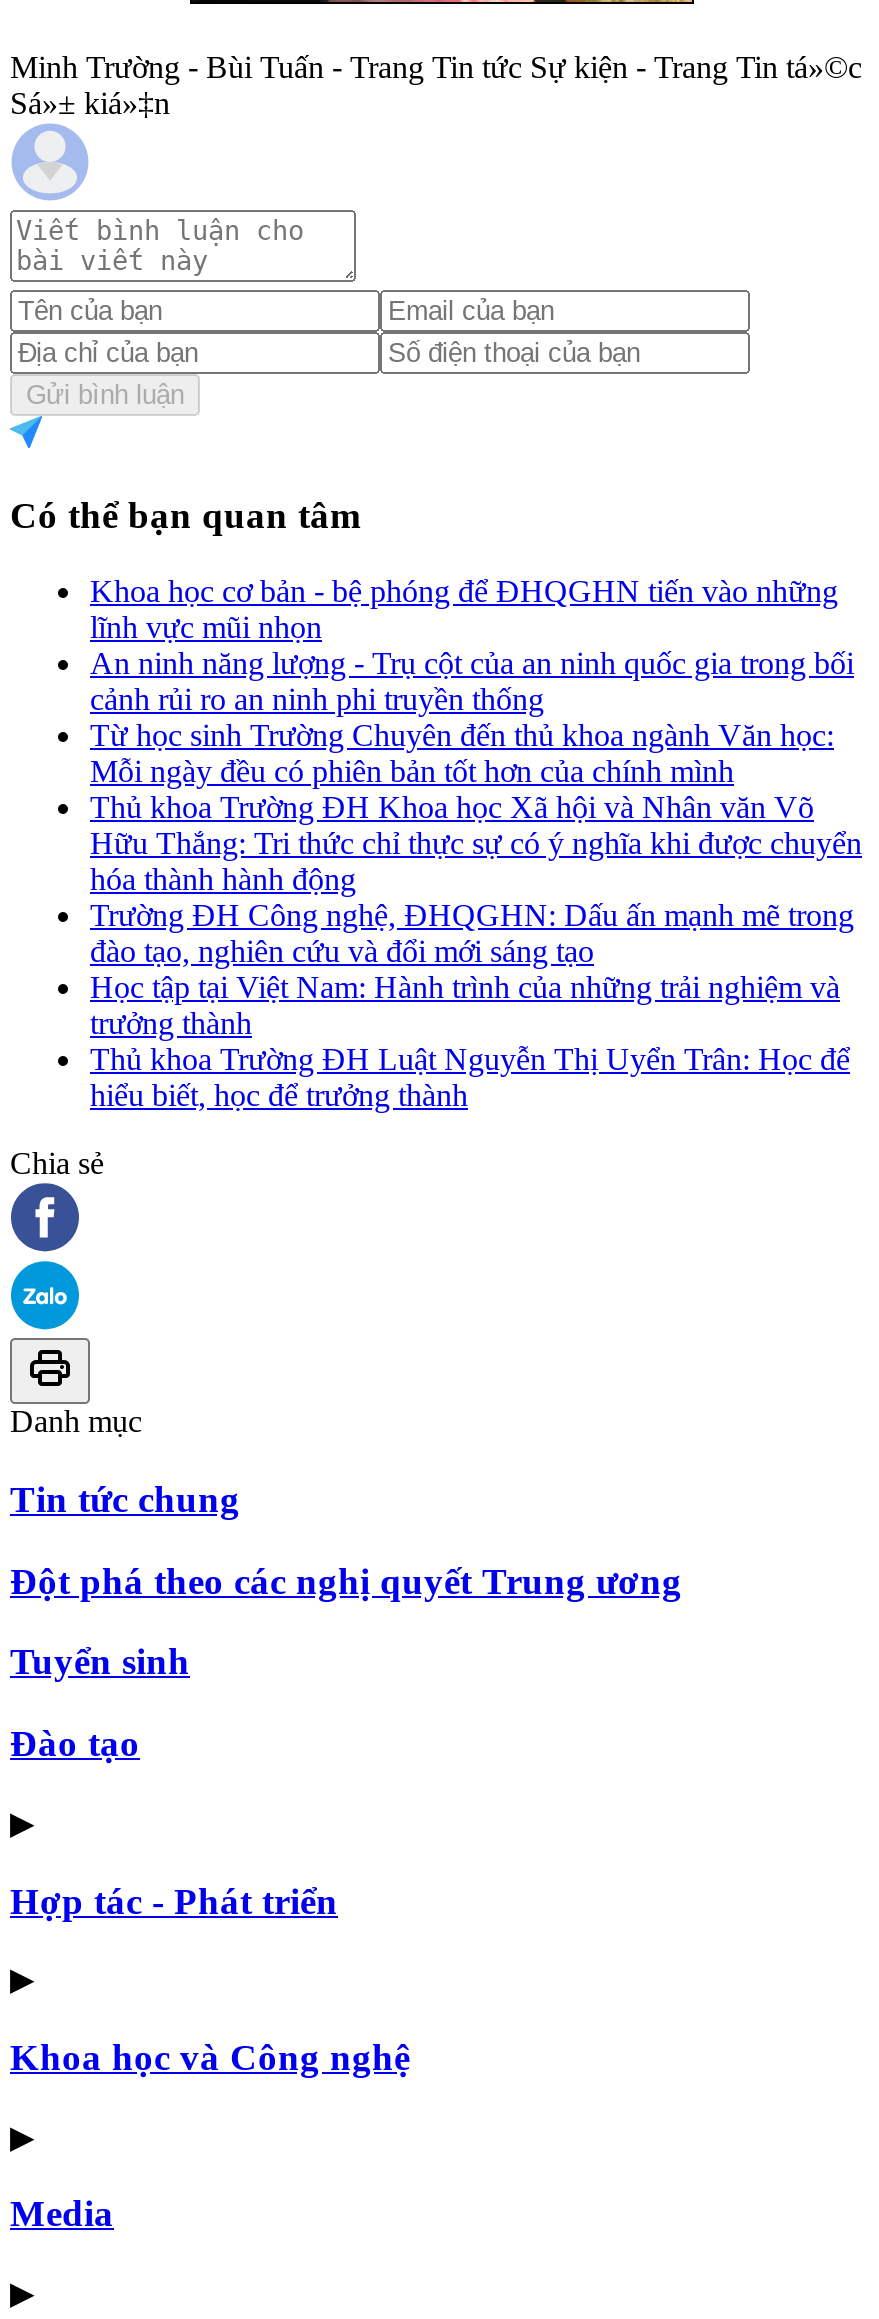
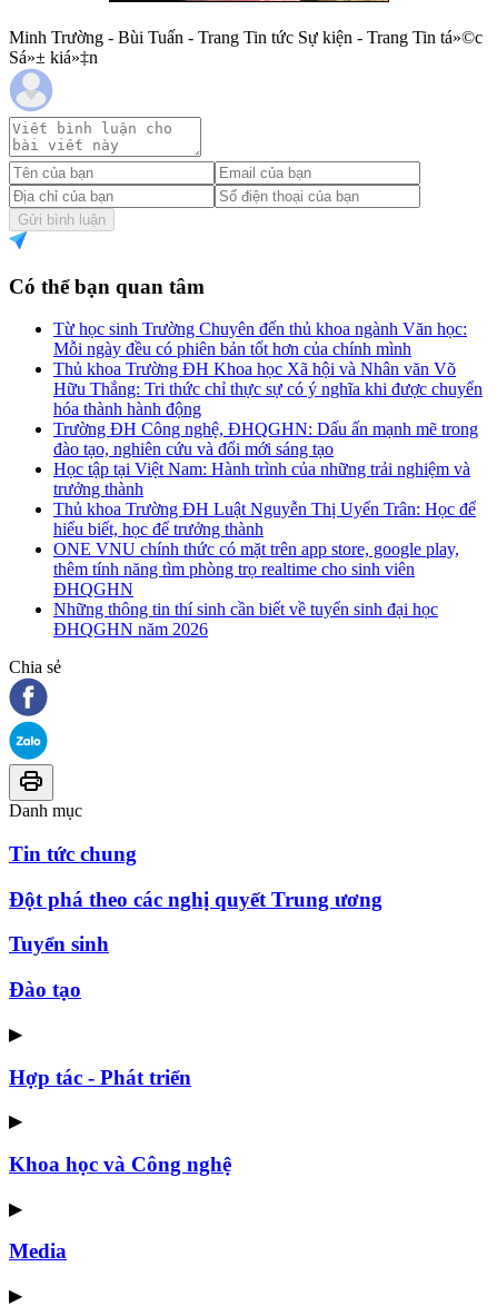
- Khoa học cơ bản - bệ phóng để ĐHQGHN tiến vào những
- lĩnh vực mũi nhọn
- An ninh năng lượng - Trụ cột của an ninh quốc gia trong bối
- cảnh rủi ro an ninh phi truyền thống

moved up: Từ học sinh Trường Chuyên đến thủ khoa ngành Văn học: | Mỗi ngày đều có phiên bản tốt hơn của chính mình | Thủ khoa Trường ĐH Khoa học Xã hội và Nhân văn Võ | ... | Thủ khoa Trường ĐH Luật Nguyễn Thị Uyển Trân: Học để | hiểu biết, học để trưởng thành

+ ONE VNU chính thức có mặt trên app store, google play,
+ thêm tính năng tìm phòng trọ realtime cho sinh viên
+ ĐHQGHN
+ Những thông tin thí sinh cần biết về tuyển sinh đại học
+ ĐHQGHN năm 2026
